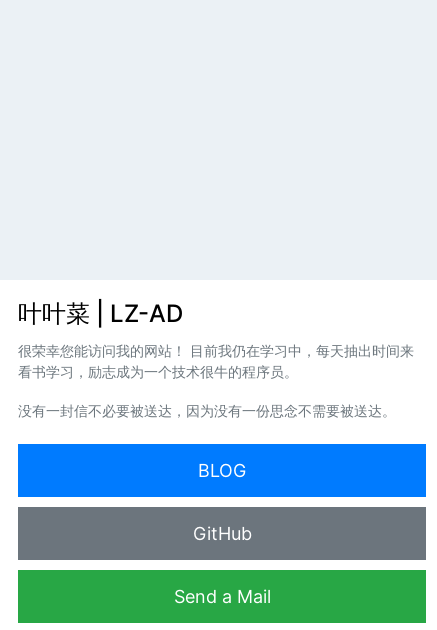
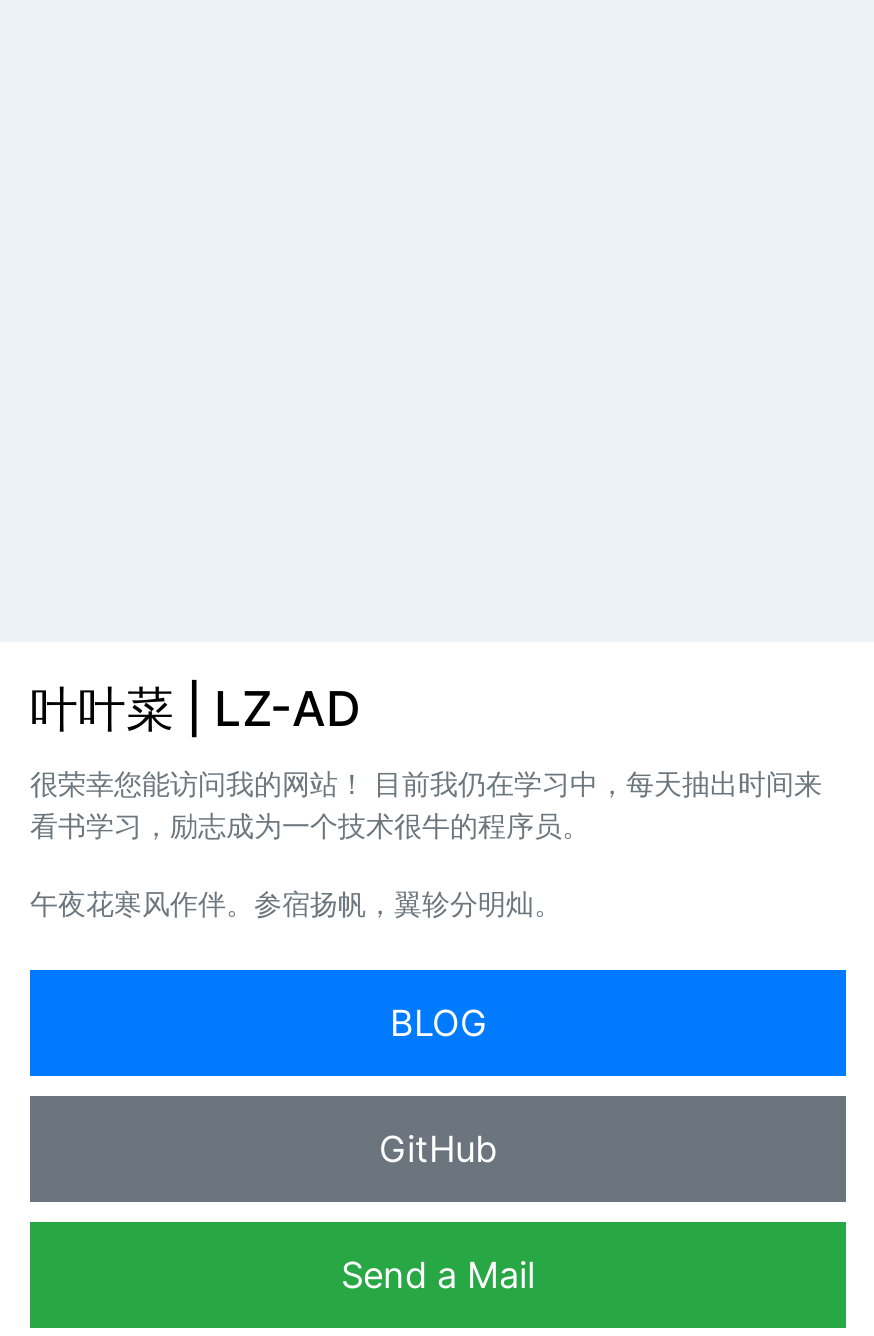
- 没有一封信不必要被送达，因为没有一份思念不需要被送达。
+ 午夜花寒风作伴。参宿扬帆，翼轸分明灿。
